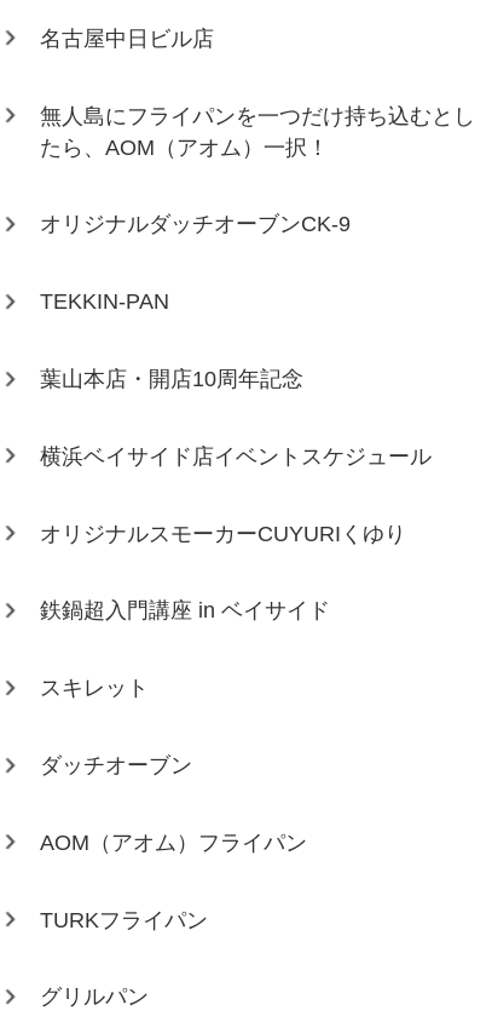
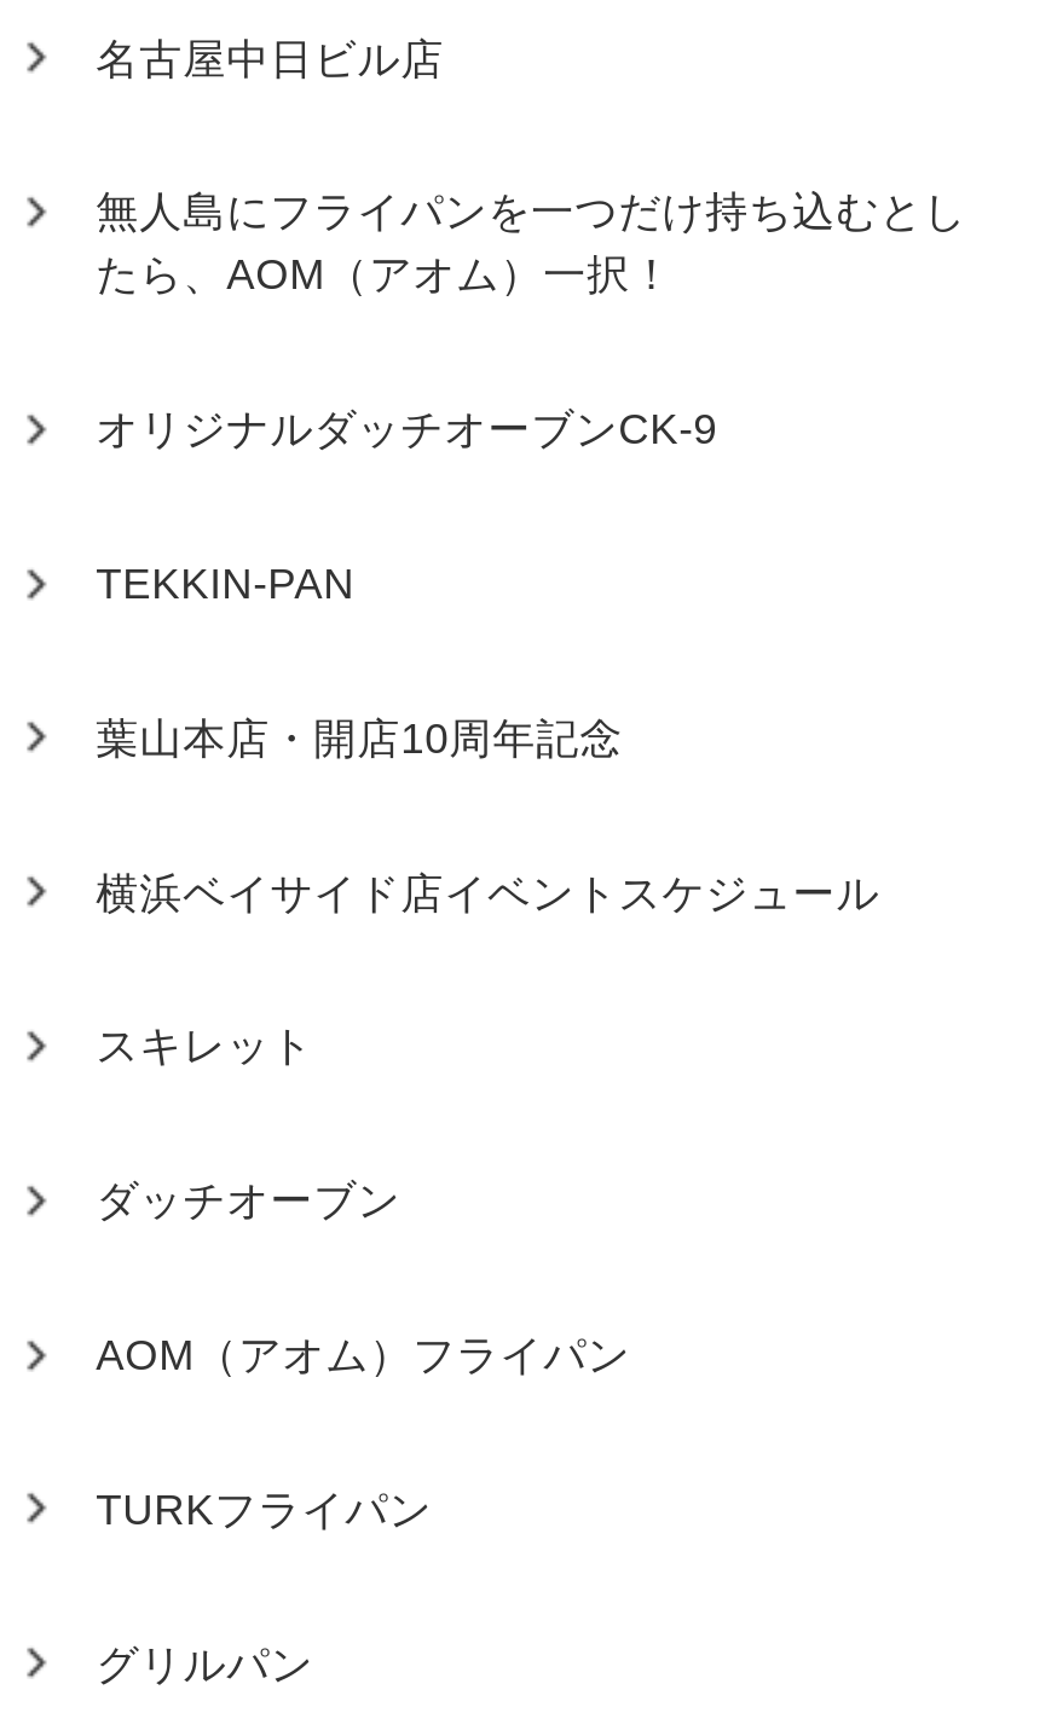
- オリジナルスモーカーCUYURIくゆり
- 鉄鍋超入門講座 in ベイサイド
